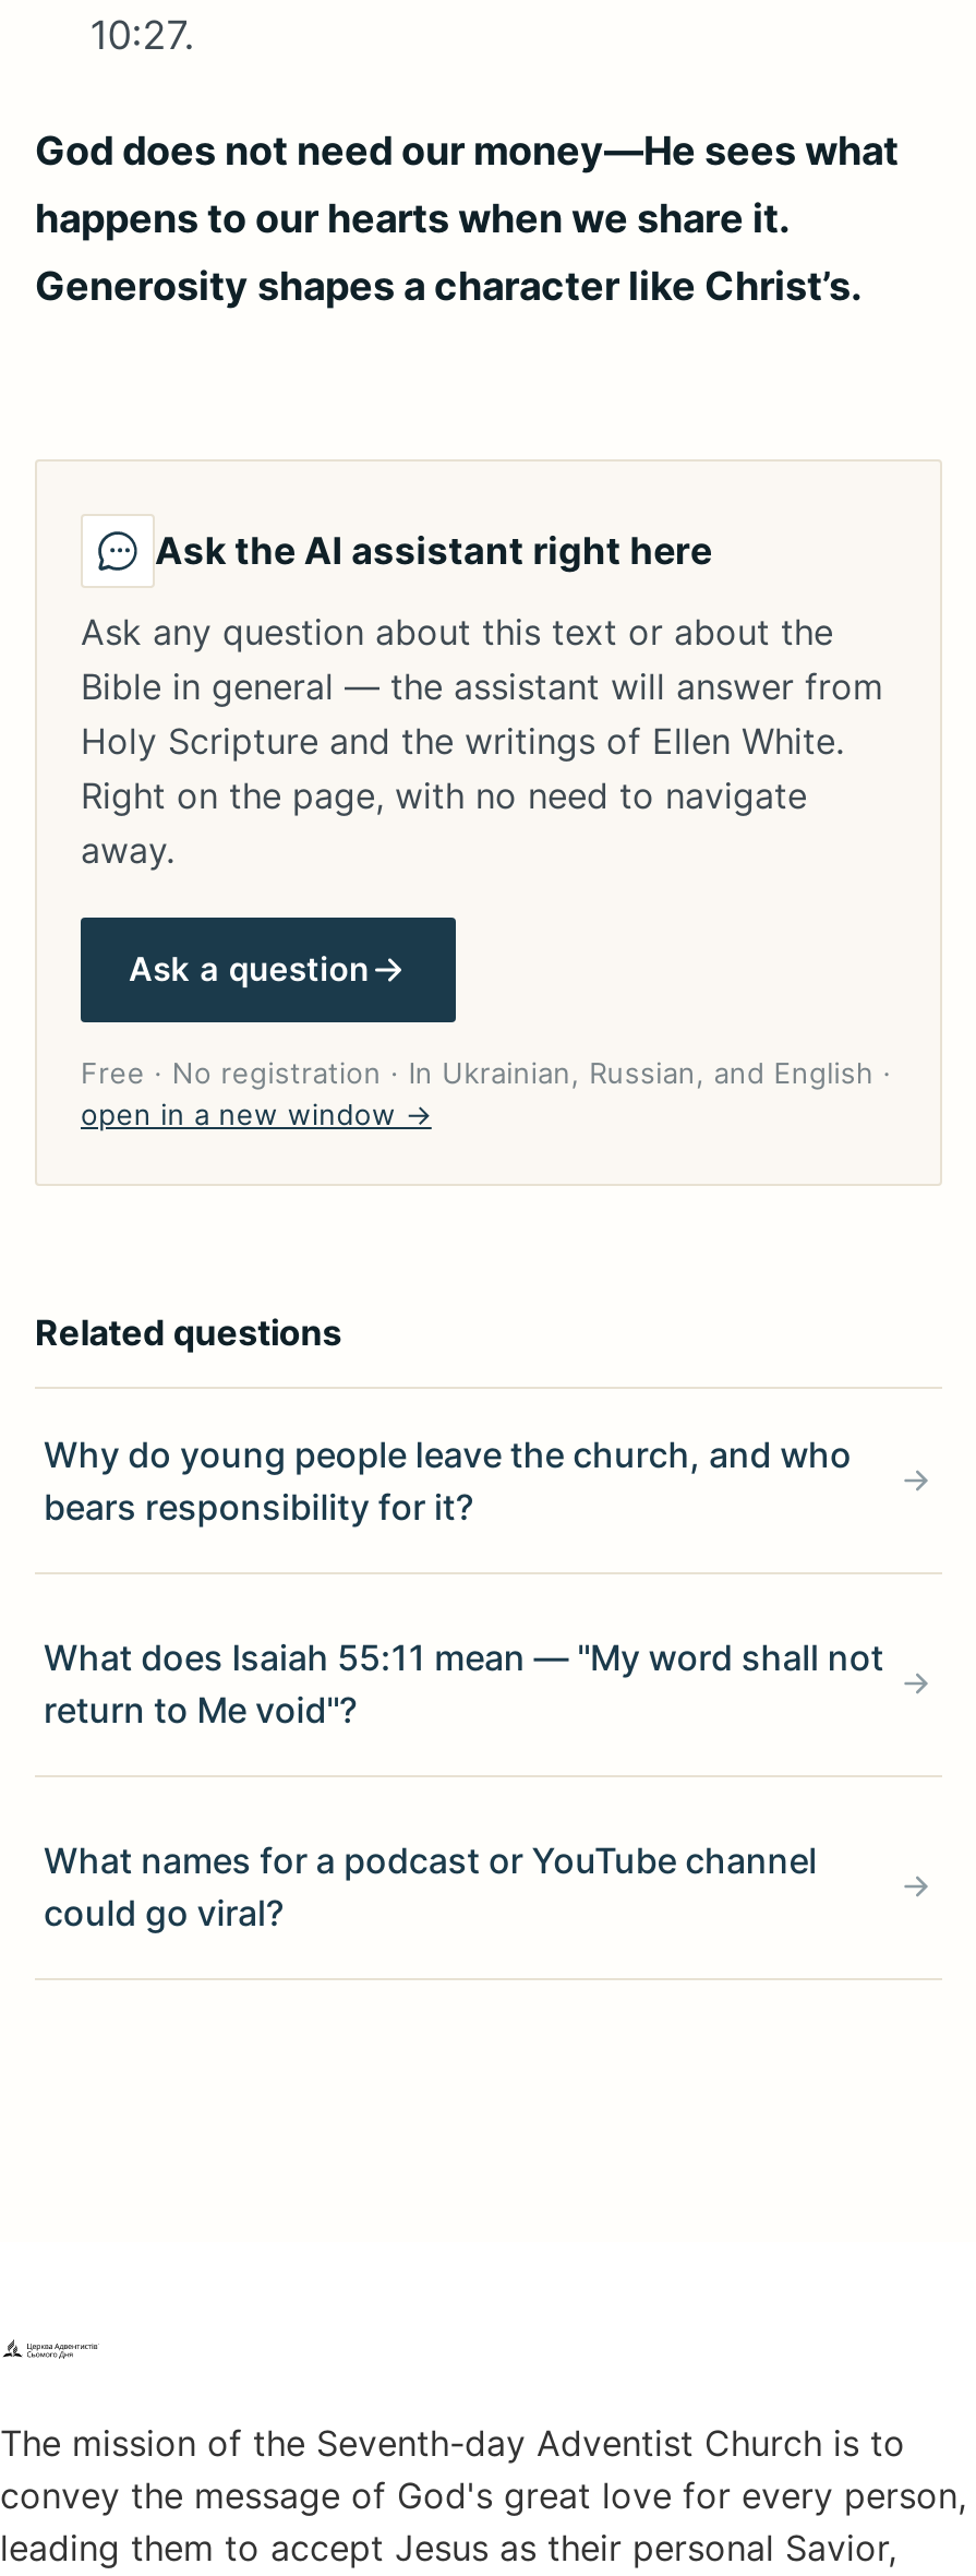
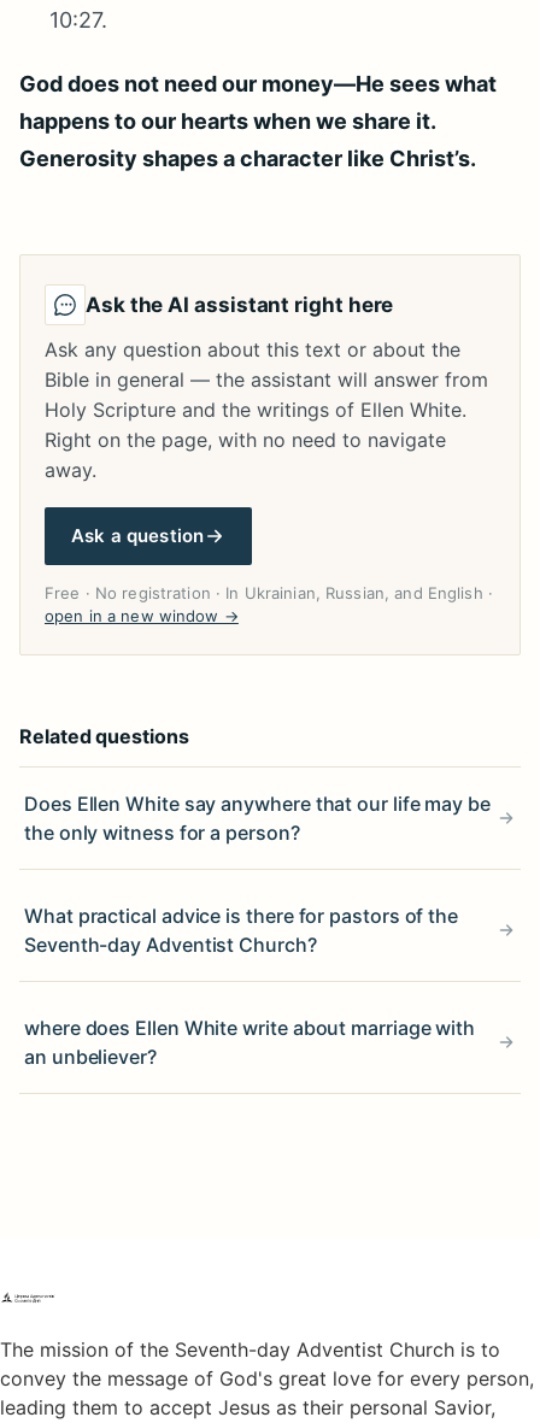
- Why do young people leave the church, and who
- bears responsibility for it?
+ Does Ellen White say anywhere that our life may be
+ the only witness for a person?

- What does Isaiah 55:11 mean — "My word shall not
- return to Me void"?
+ What practical advice is there for pastors of the
+ Seventh-day Adventist Church?

- What names for a podcast or YouTube channel
- could go viral?
+ where does Ellen White write about marriage with
+ an unbeliever?
